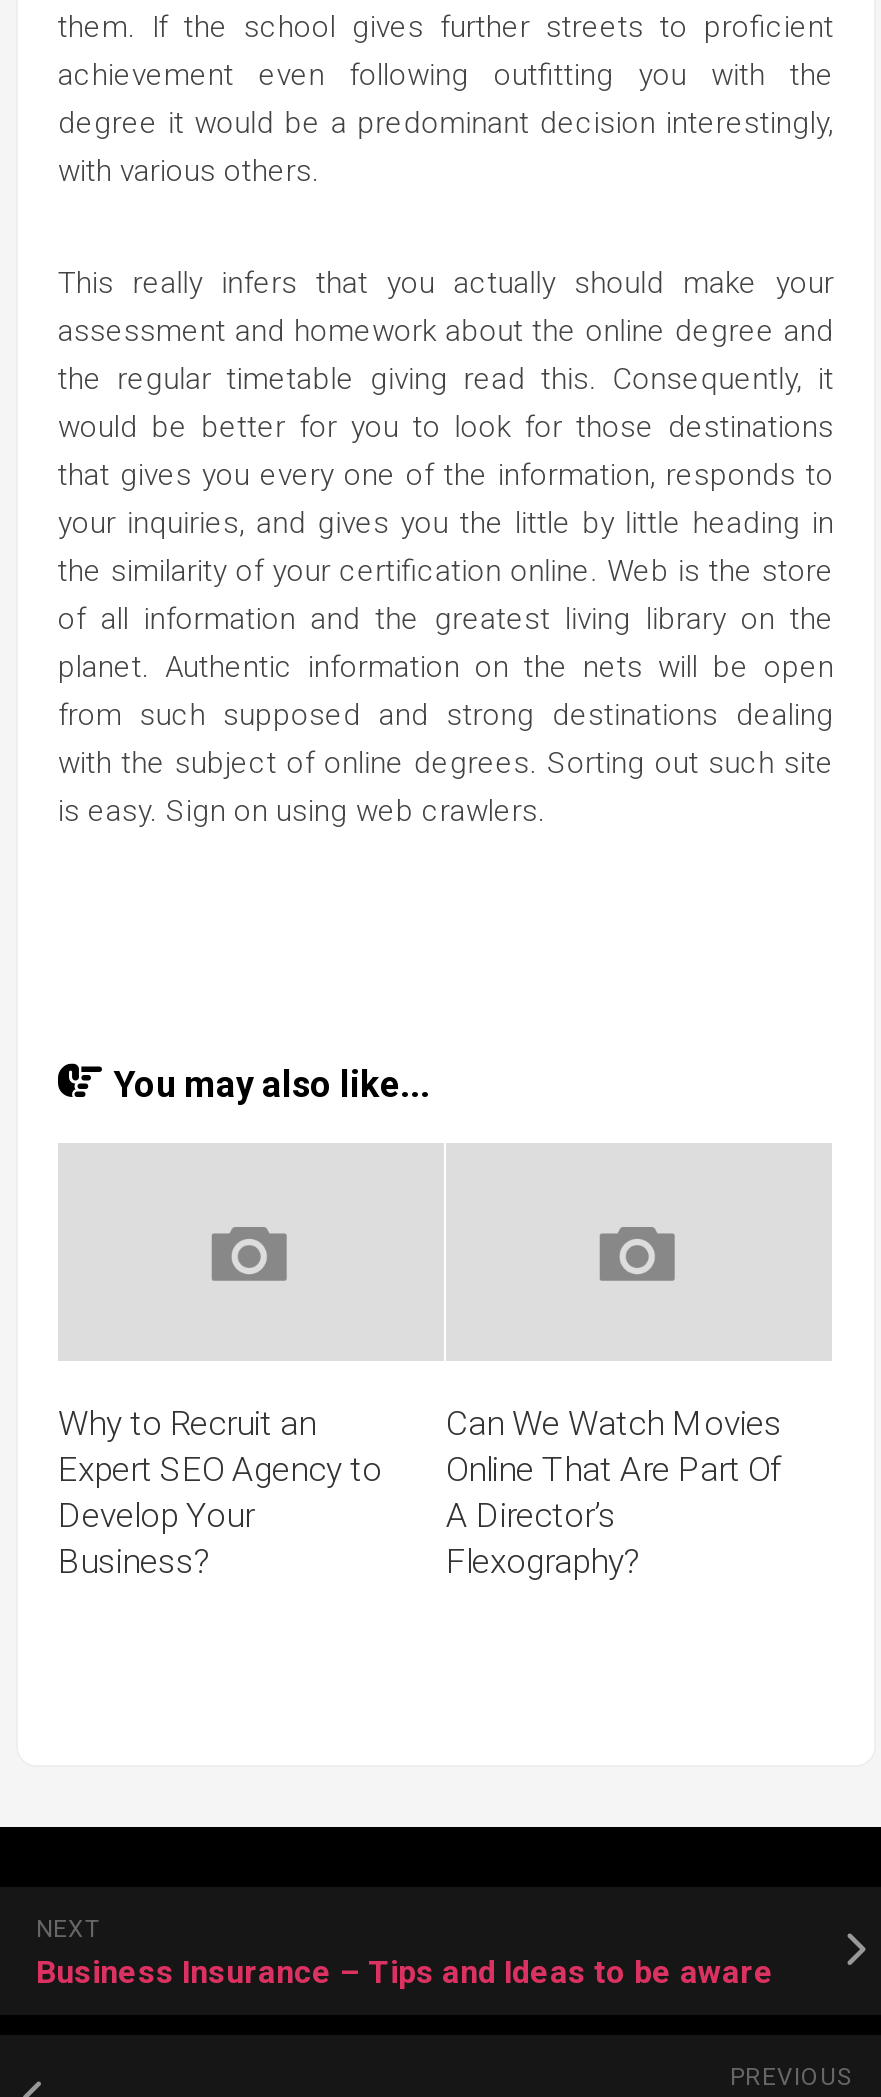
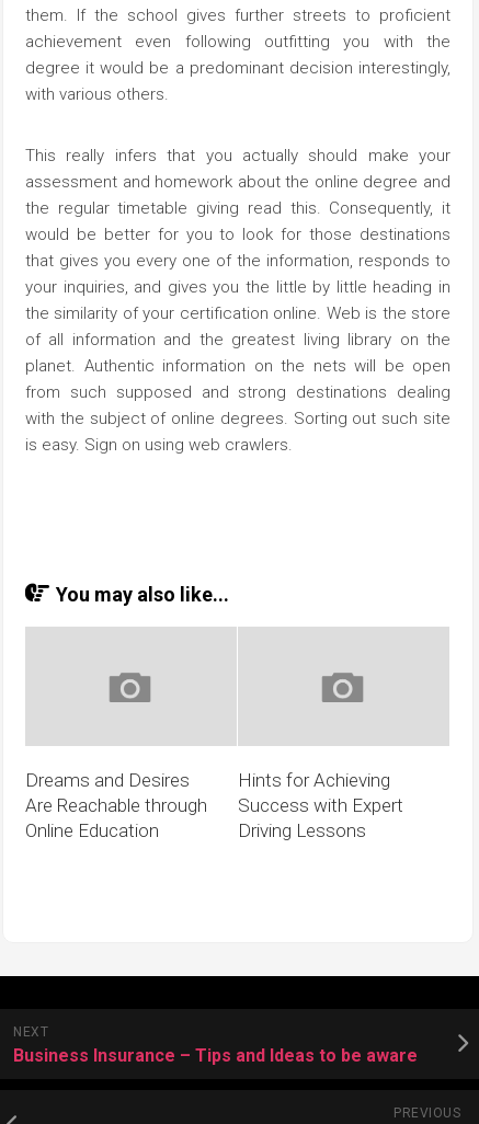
- Why to Recruit an
- Expert SEO Agency to
- Develop Your
- Business?
+ Dreams and Desires
+ Are Reachable through
+ Online Education

- Can We Watch Movies
- Online That Are Part Of
- A Director’s
- Flexography?
+ Hints for Achieving
+ Success with Expert
+ Driving Lessons
